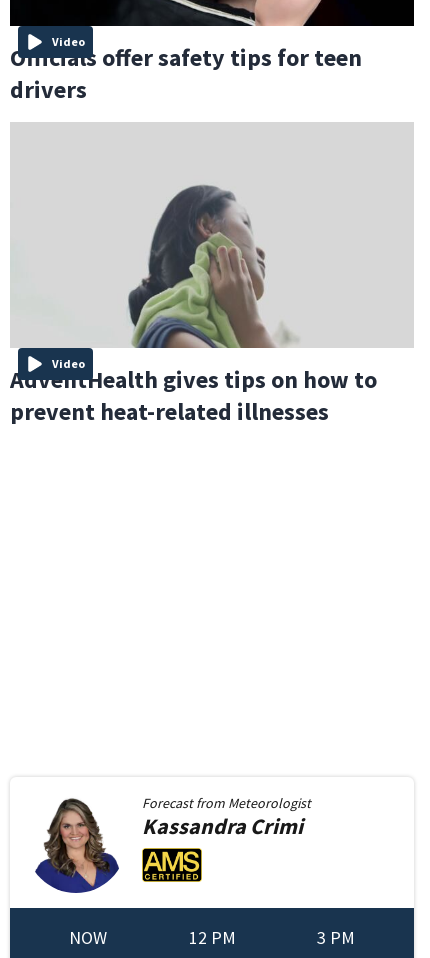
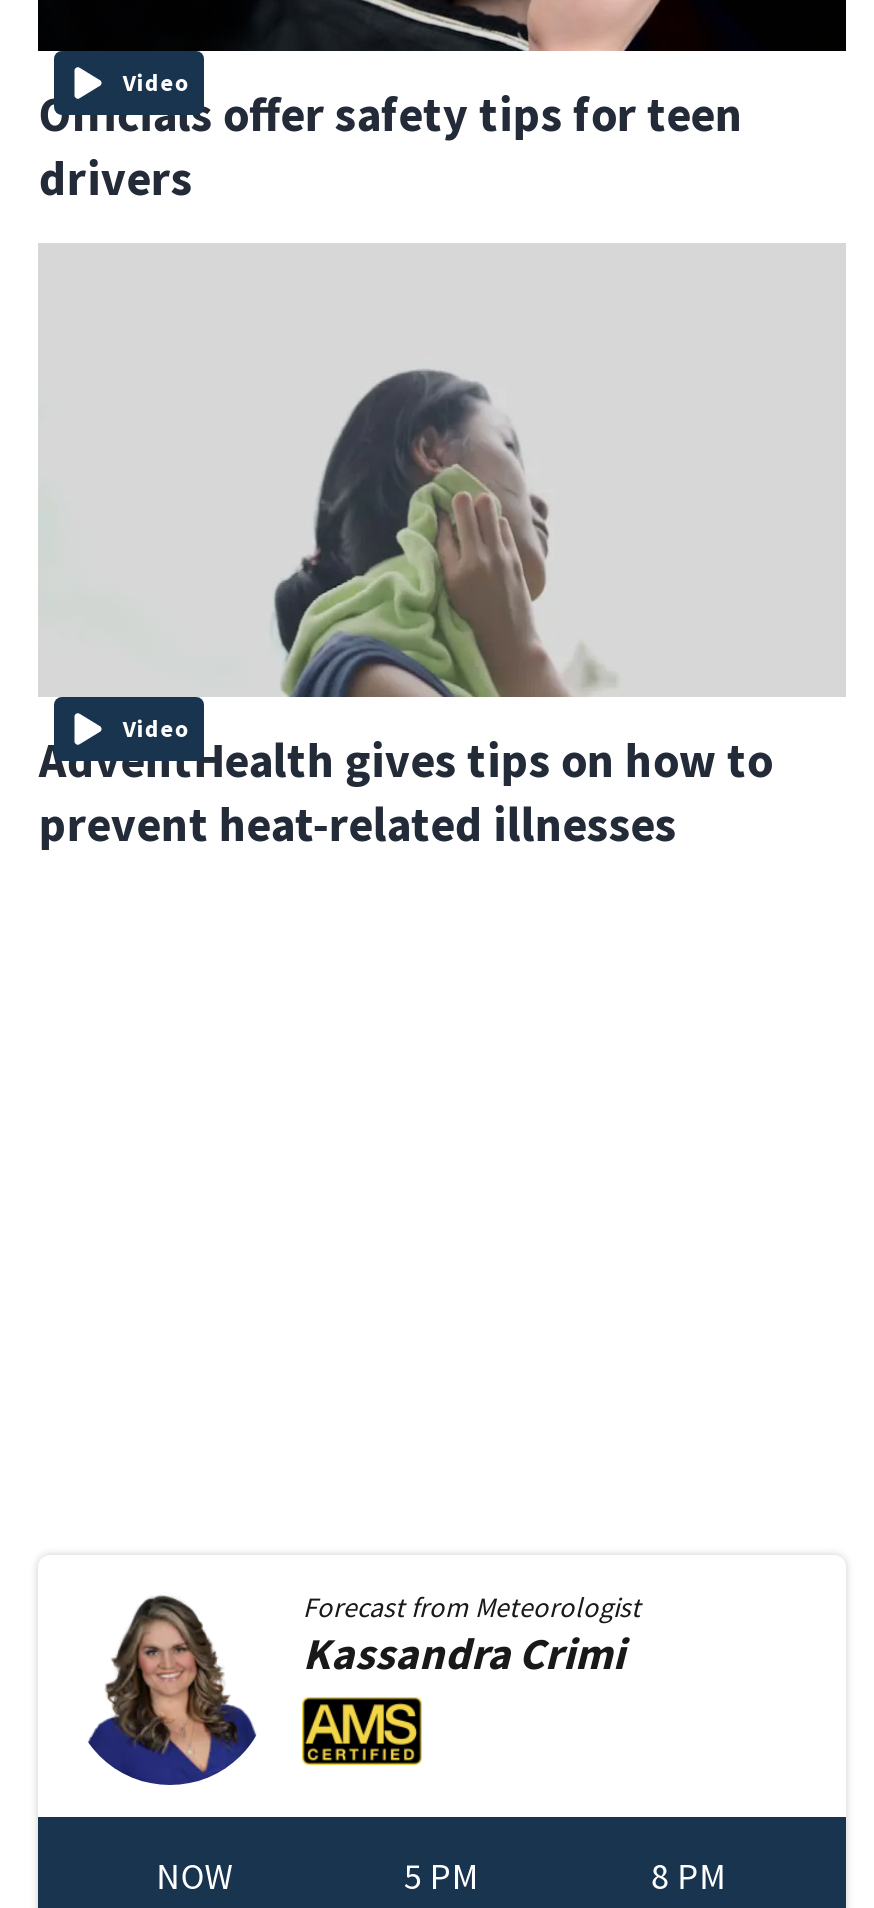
- 12 PM
+ 5 PM

- 3 PM
+ 8 PM
